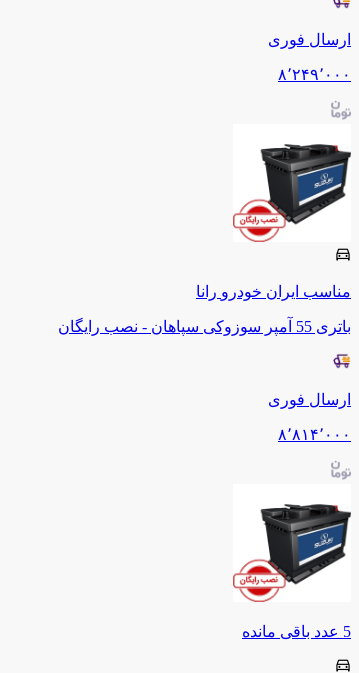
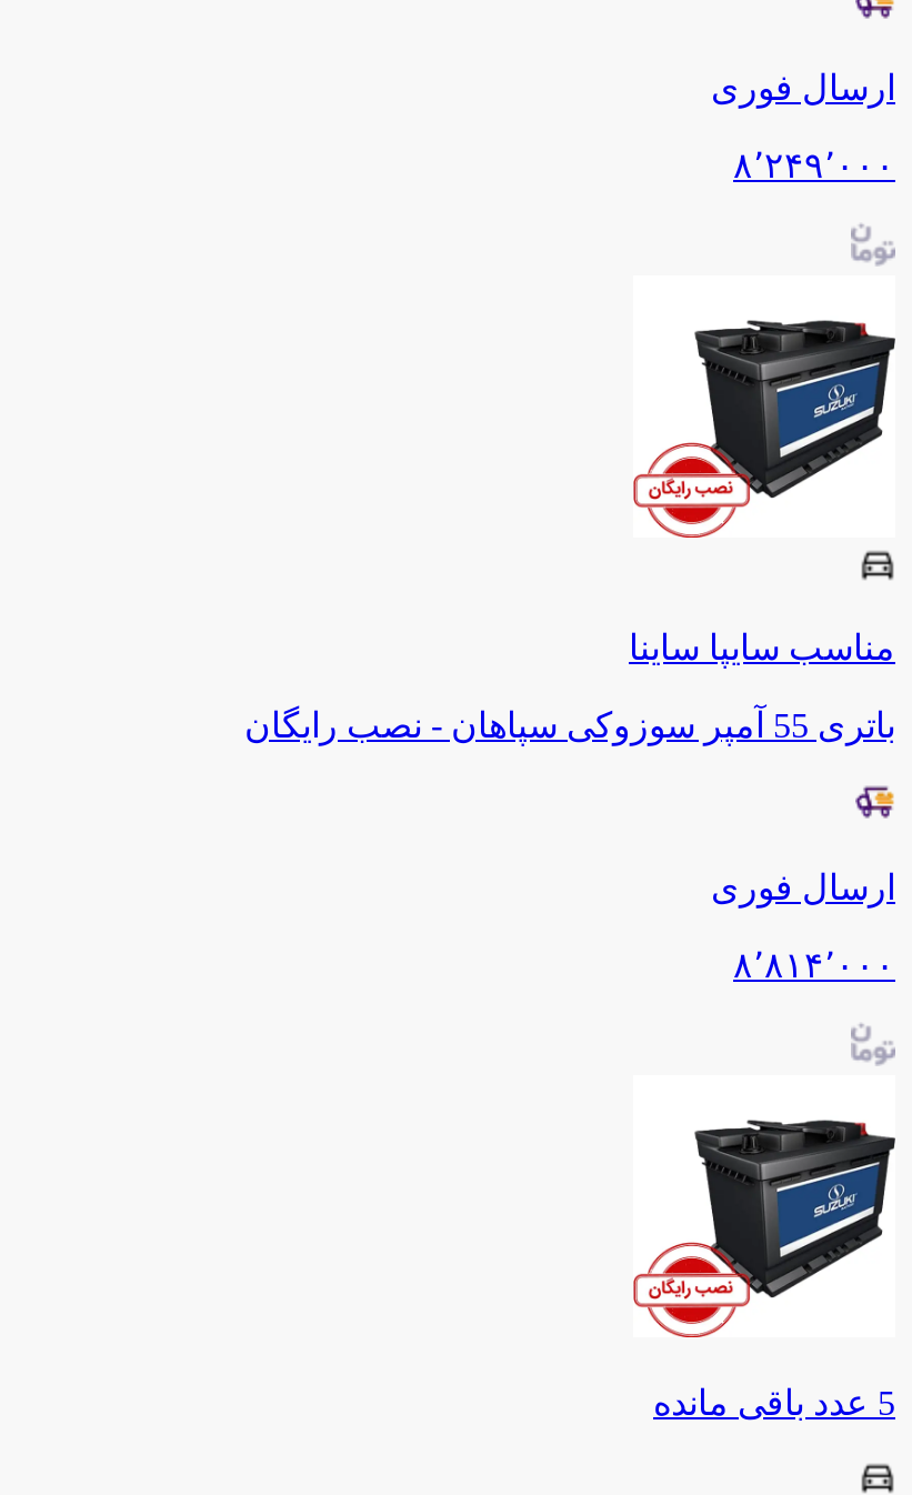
- مناسب ایران خودرو رانا
+ مناسب سایپا ساینا
